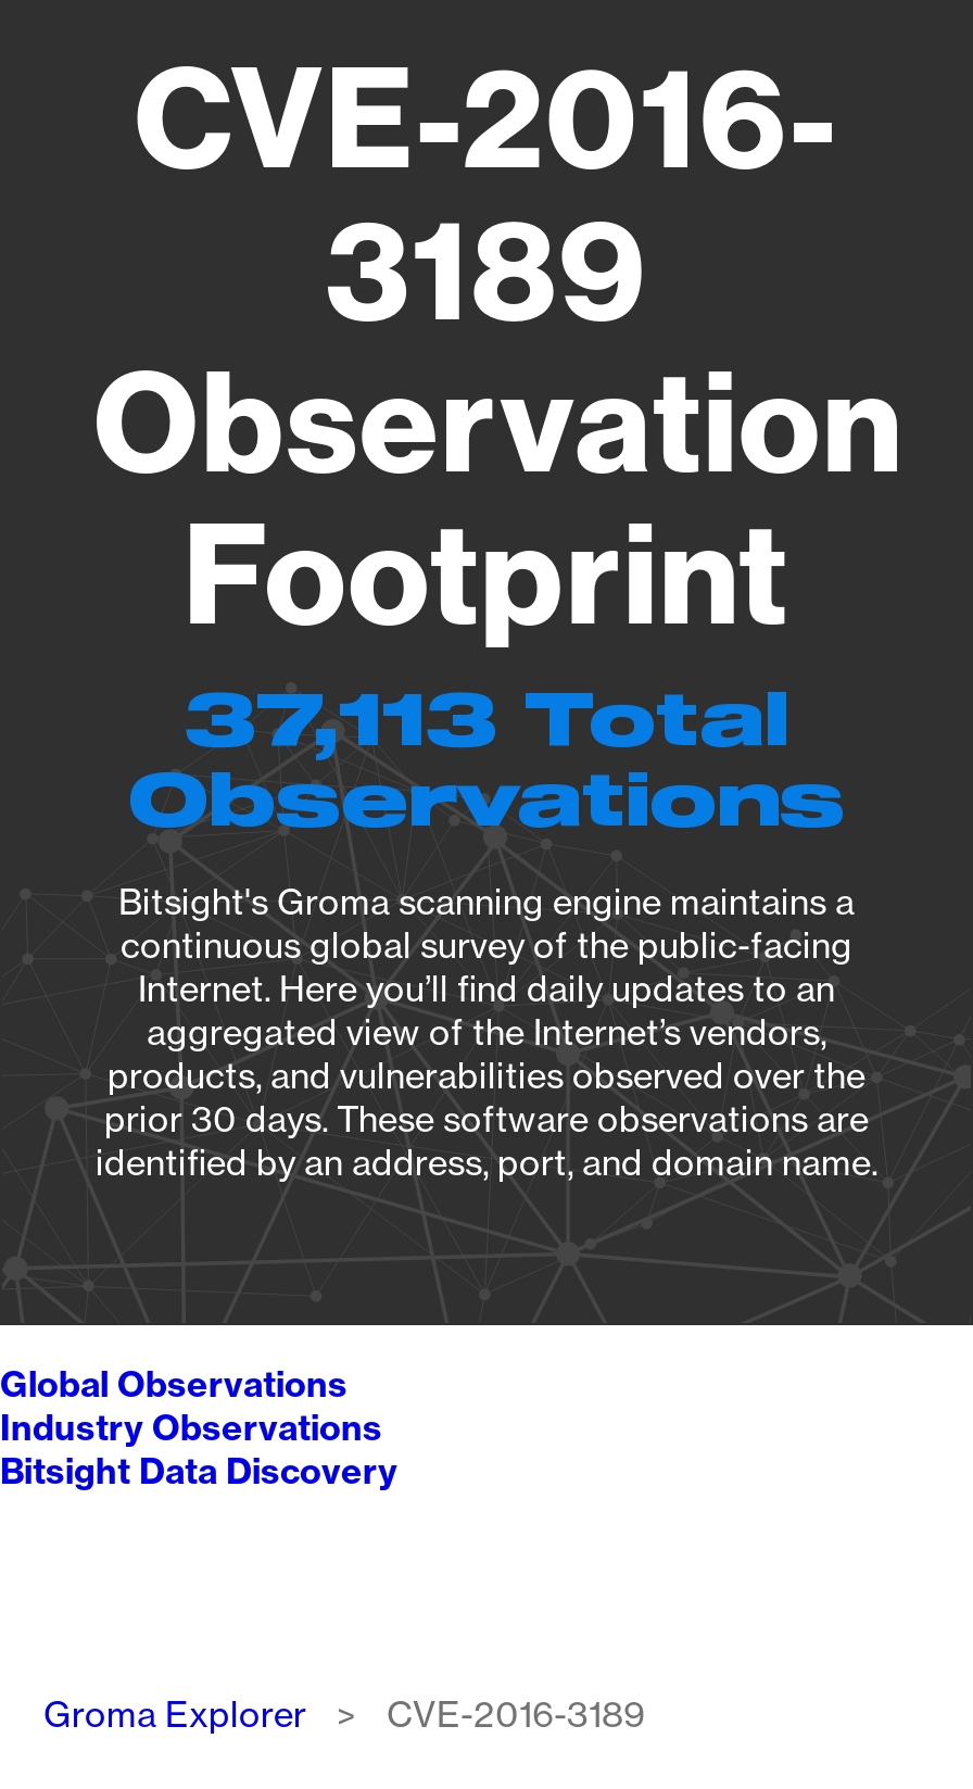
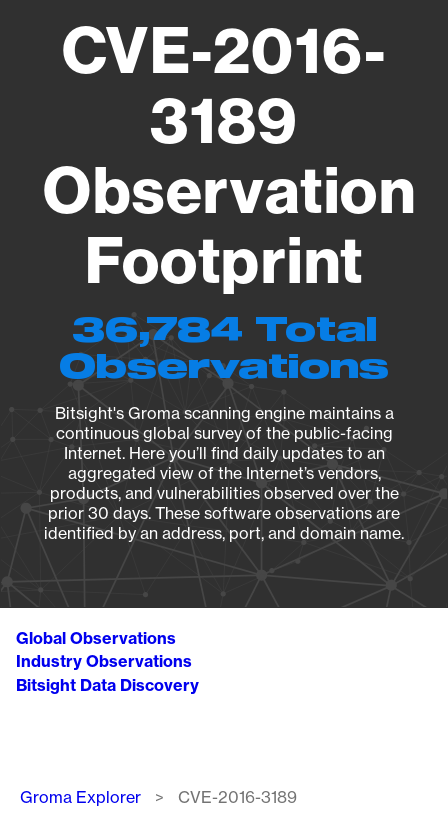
- 37,113 Total
+ 36,784 Total
